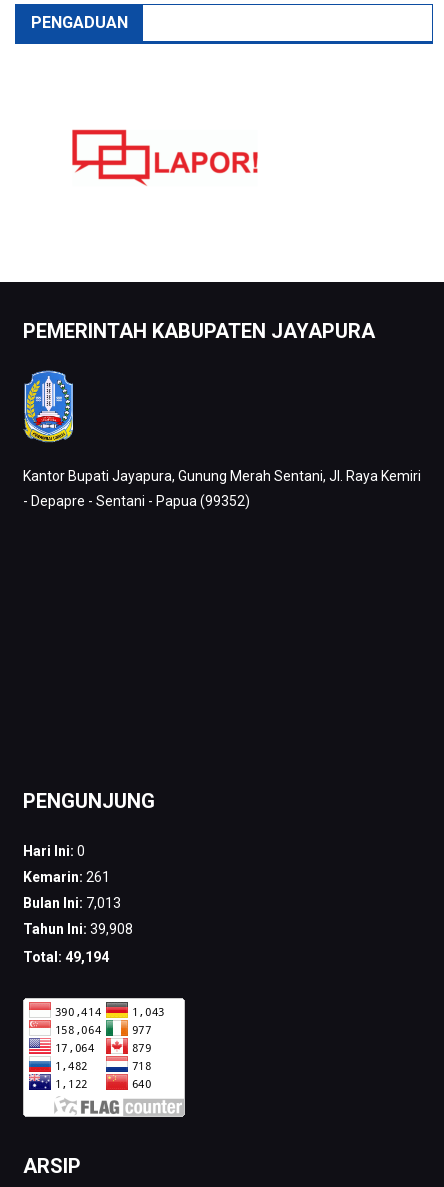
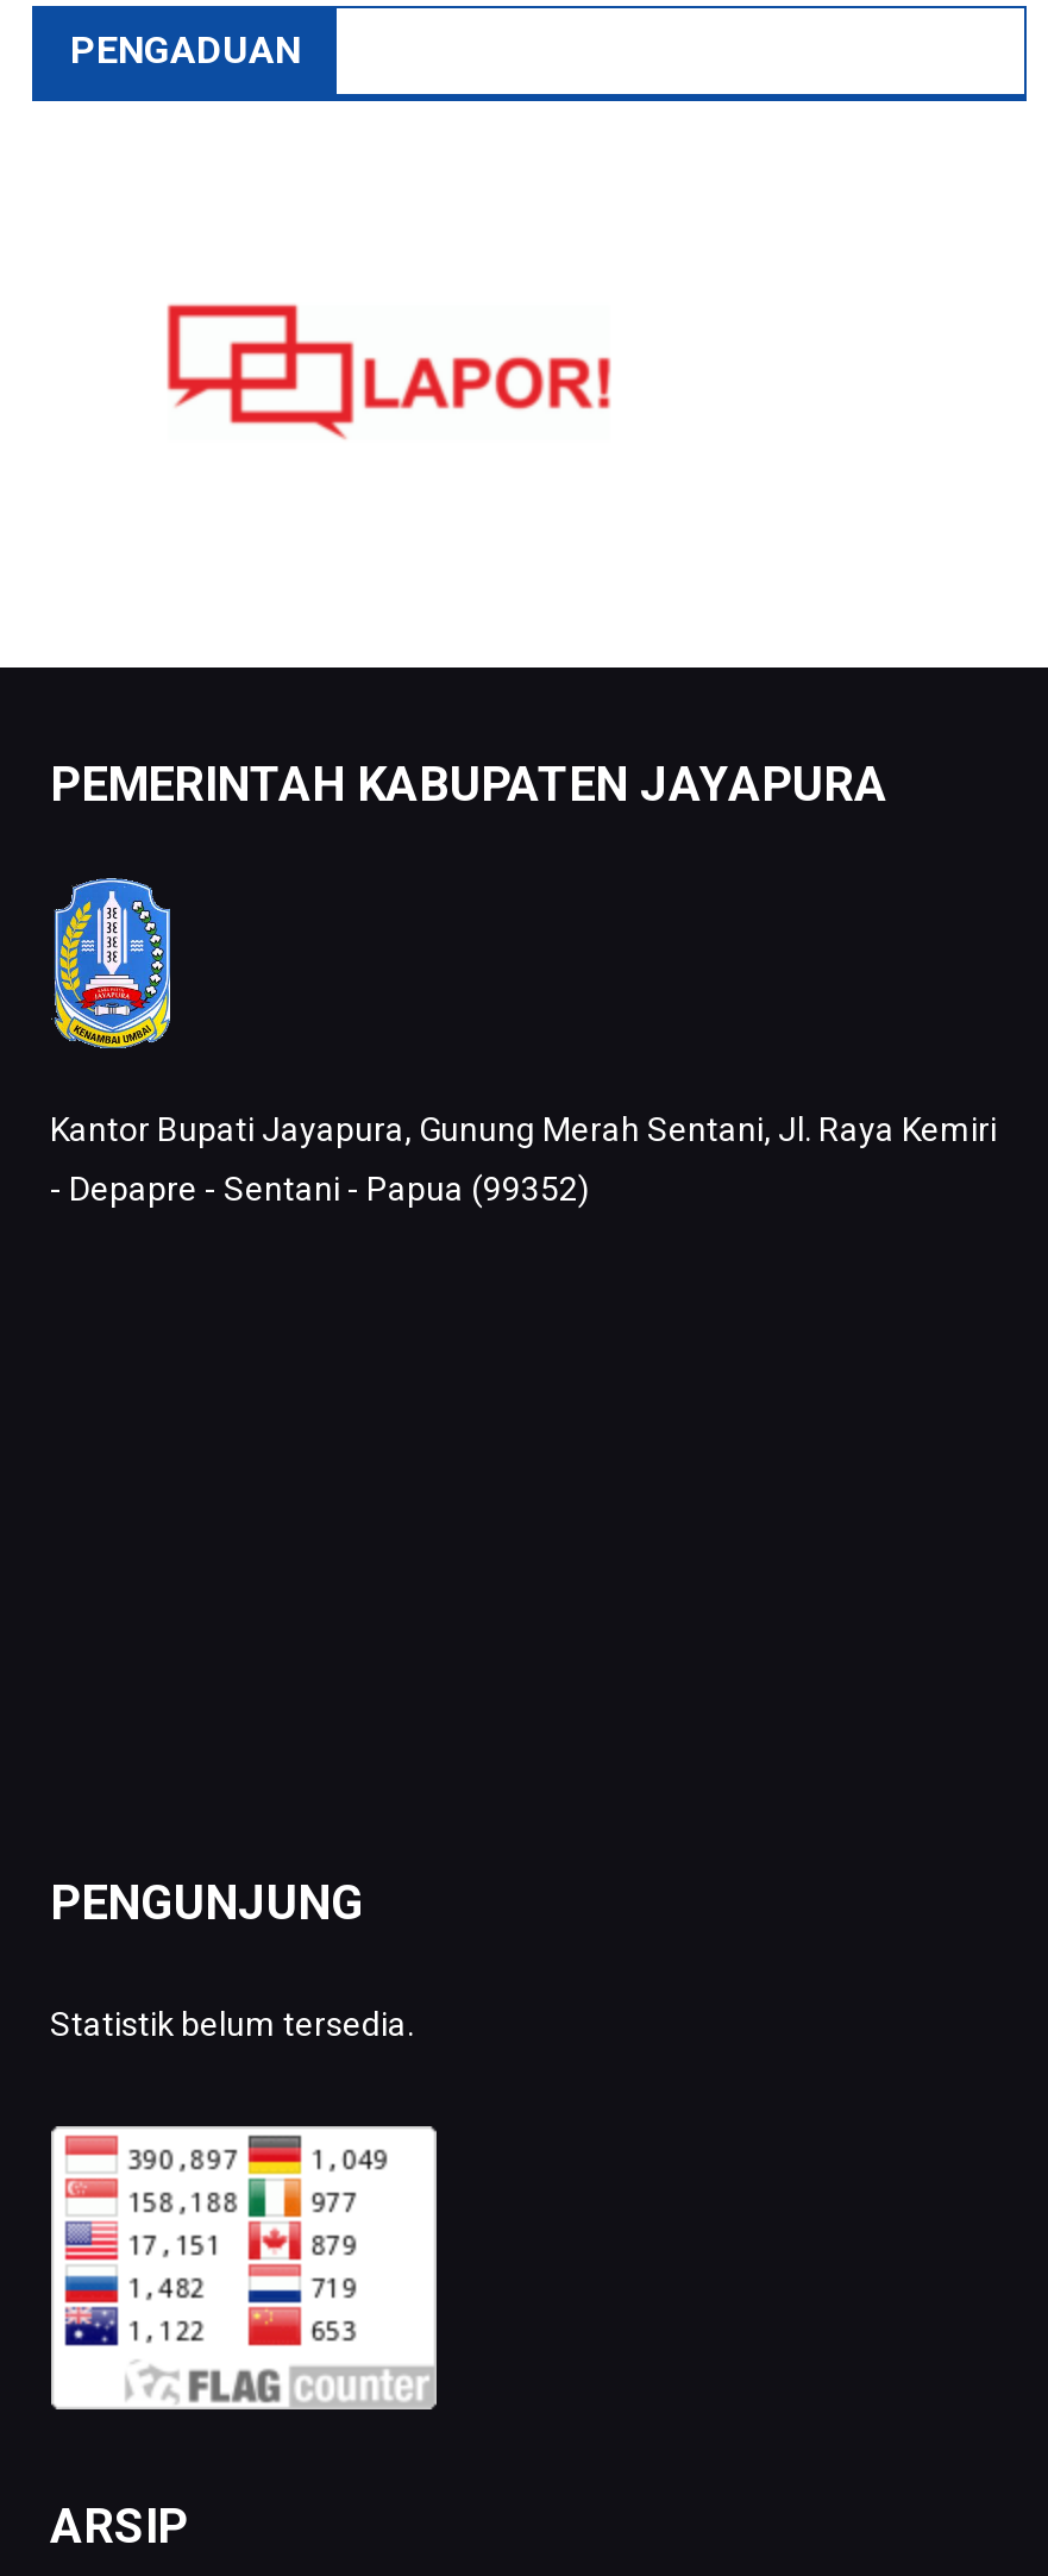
- Hari Ini: 0
- Kemarin: 261
- Bulan Ini: 7,013
- Tahun Ini: 39,908
- Total: 49,194
+ Statistik belum tersedia.
